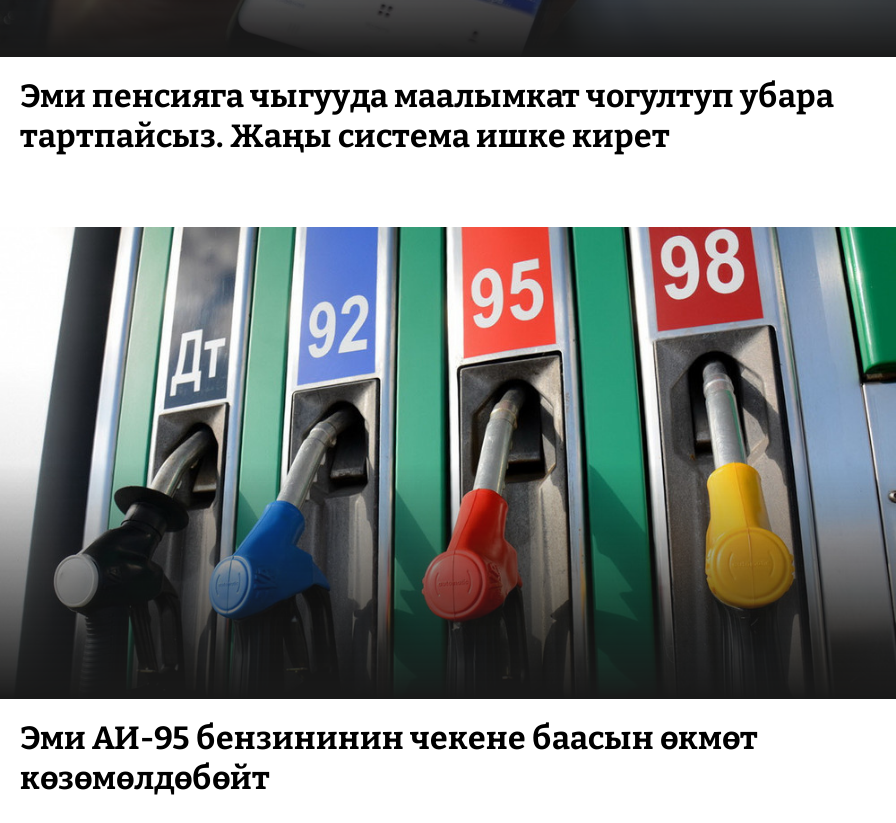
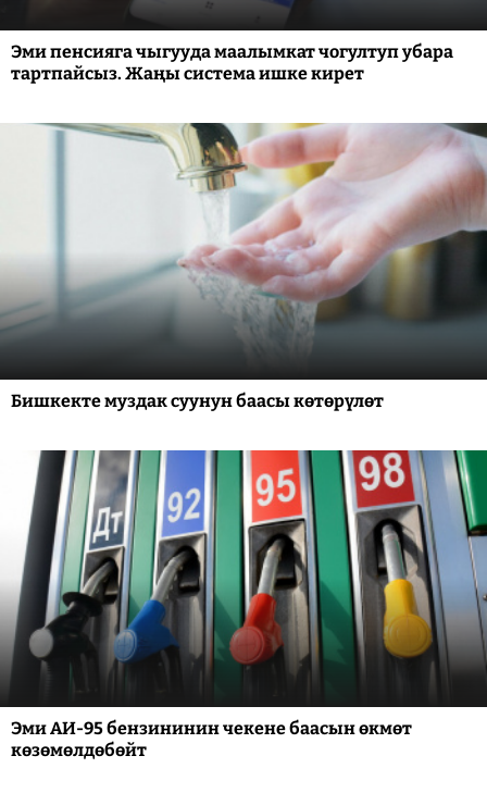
+ [image]
+ Бишкекте муздак суунун баасы көтөрүлөт
